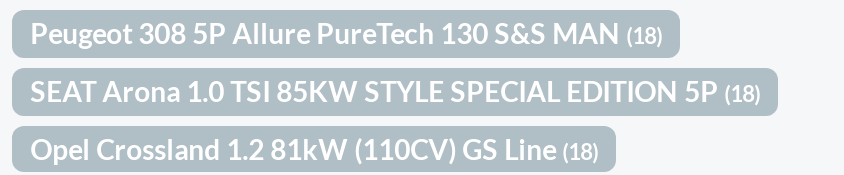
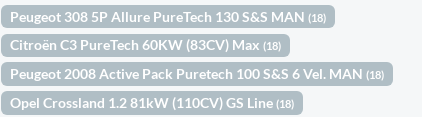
- SEAT Arona 1.0 TSI 85KW STYLE SPECIAL EDITION 5P (18)
+ Citroën C3 PureTech 60KW (83CV) Max (18)
+ Peugeot 2008 Active Pack Puretech 100 S&S 6 Vel. MAN (18)
